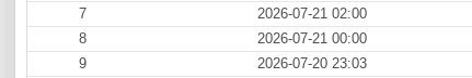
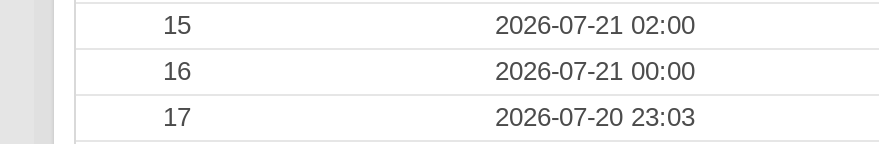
- 7
+ 15

- 8
+ 16

- 9
+ 17
